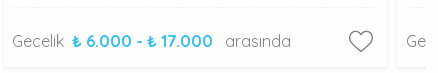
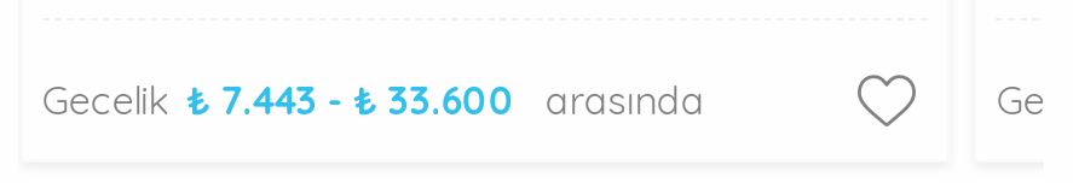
- Gecelik ₺ 6.000 - ₺ 17.000 arasında

+ Gecelik ₺ 7.443 - ₺ 33.600 arasında
